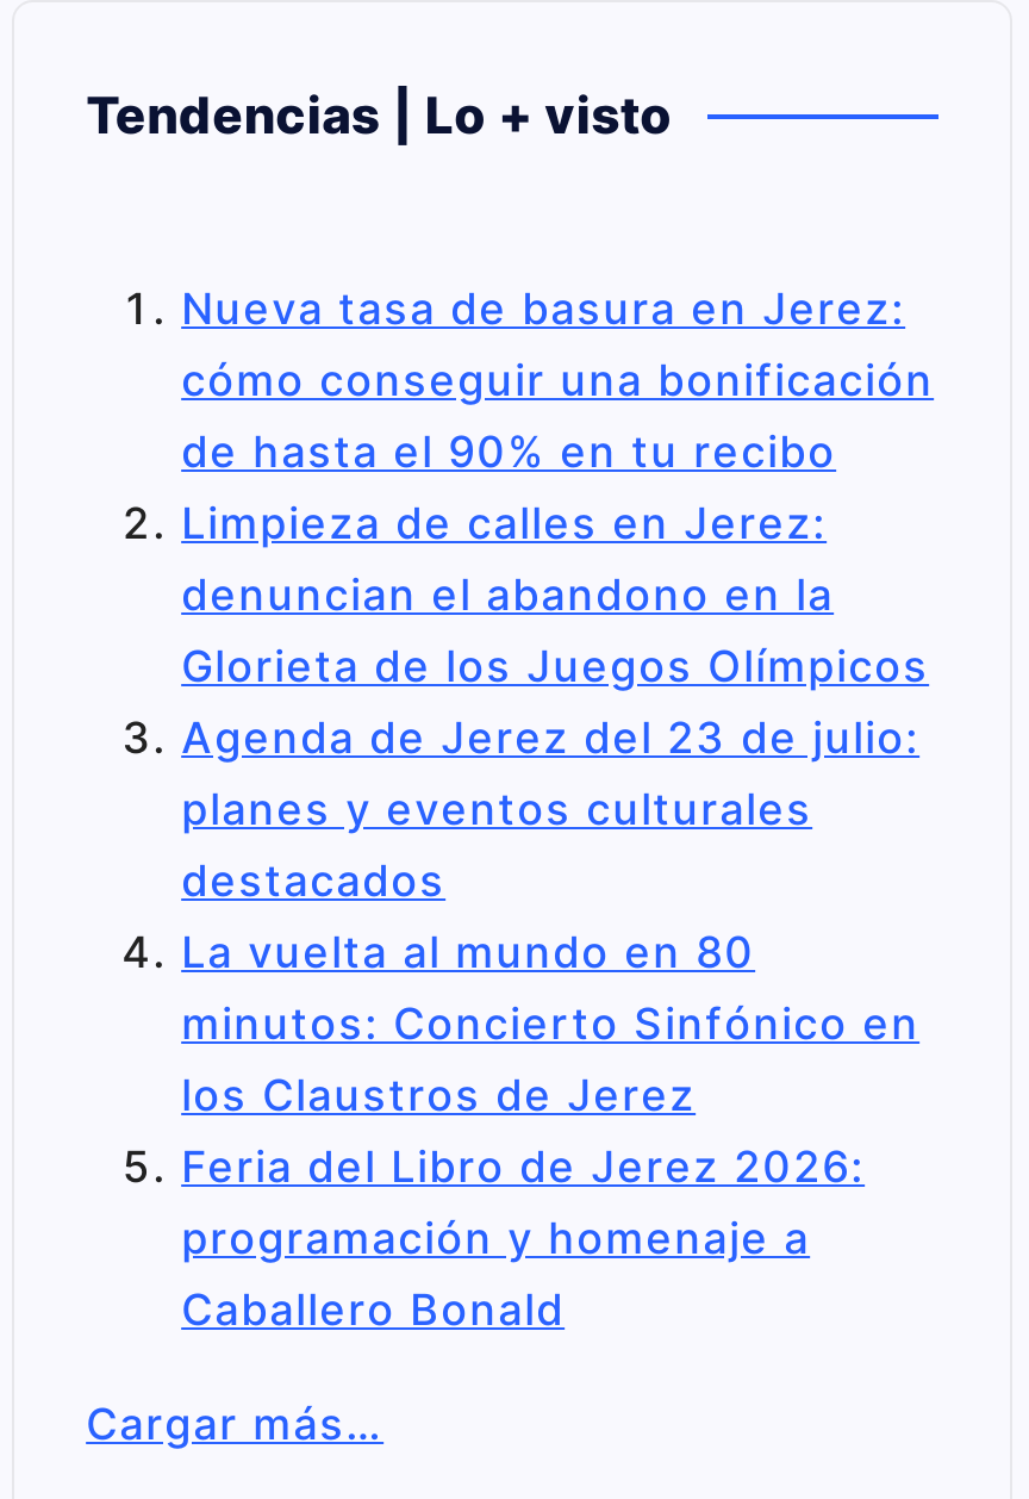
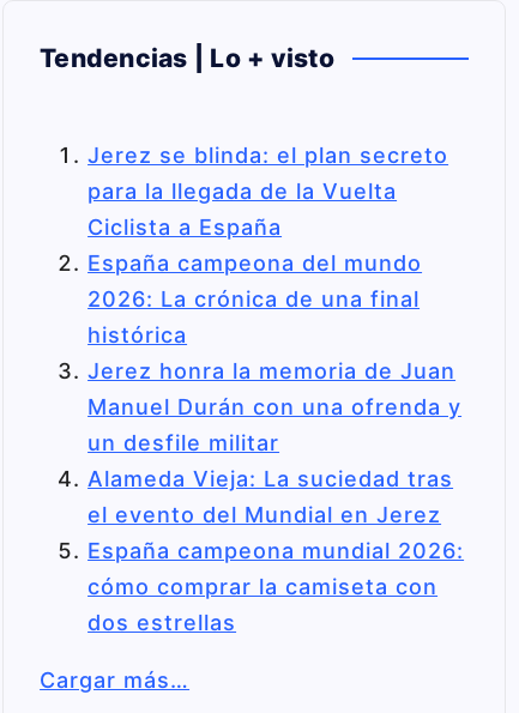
- Nueva tasa de basura en Jerez:
- cómo conseguir una bonificación
- de hasta el 90% en tu recibo
- Limpieza de calles en Jerez:
- denuncian el abandono en la
- Glorieta de los Juegos Olímpicos
- Agenda de Jerez del 23 de julio:
- planes y eventos culturales
- destacados
- La vuelta al mundo en 80
- minutos: Concierto Sinfónico en
- los Claustros de Jerez
- Feria del Libro de Jerez 2026:
- programación y homenaje a
- Caballero Bonald
+ Jerez se blinda: el plan secreto
+ para la llegada de la Vuelta
+ Ciclista a España
+ España campeona del mundo
+ 2026: La crónica de una final
+ histórica
+ Jerez honra la memoria de Juan
+ Manuel Durán con una ofrenda y
+ un desfile militar
+ Alameda Vieja: La suciedad tras
+ el evento del Mundial en Jerez
+ España campeona mundial 2026:
+ cómo comprar la camiseta con
+ dos estrellas
